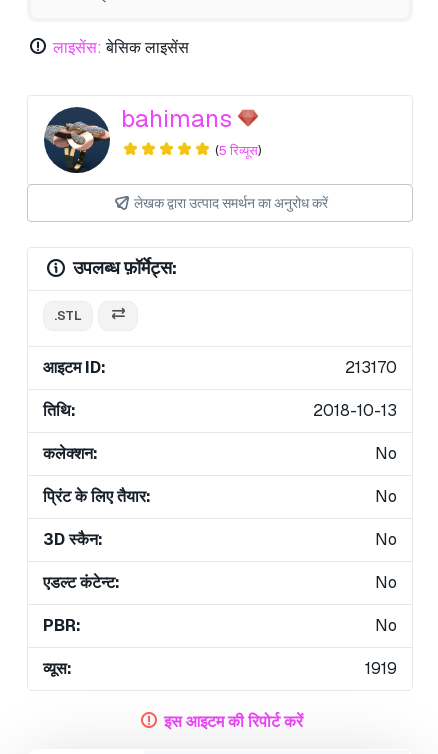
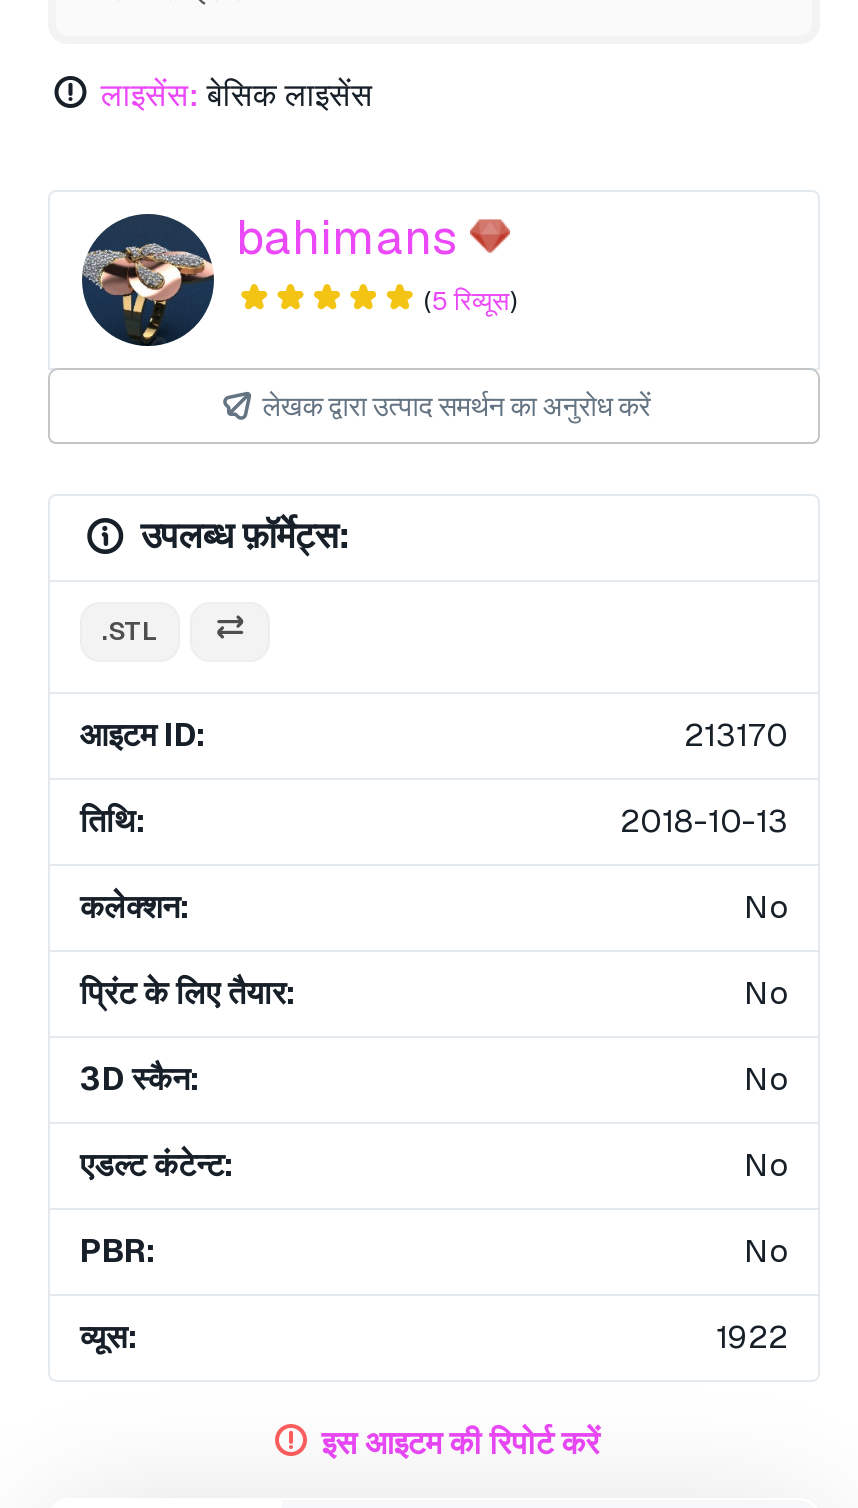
- 1919
+ 1922
